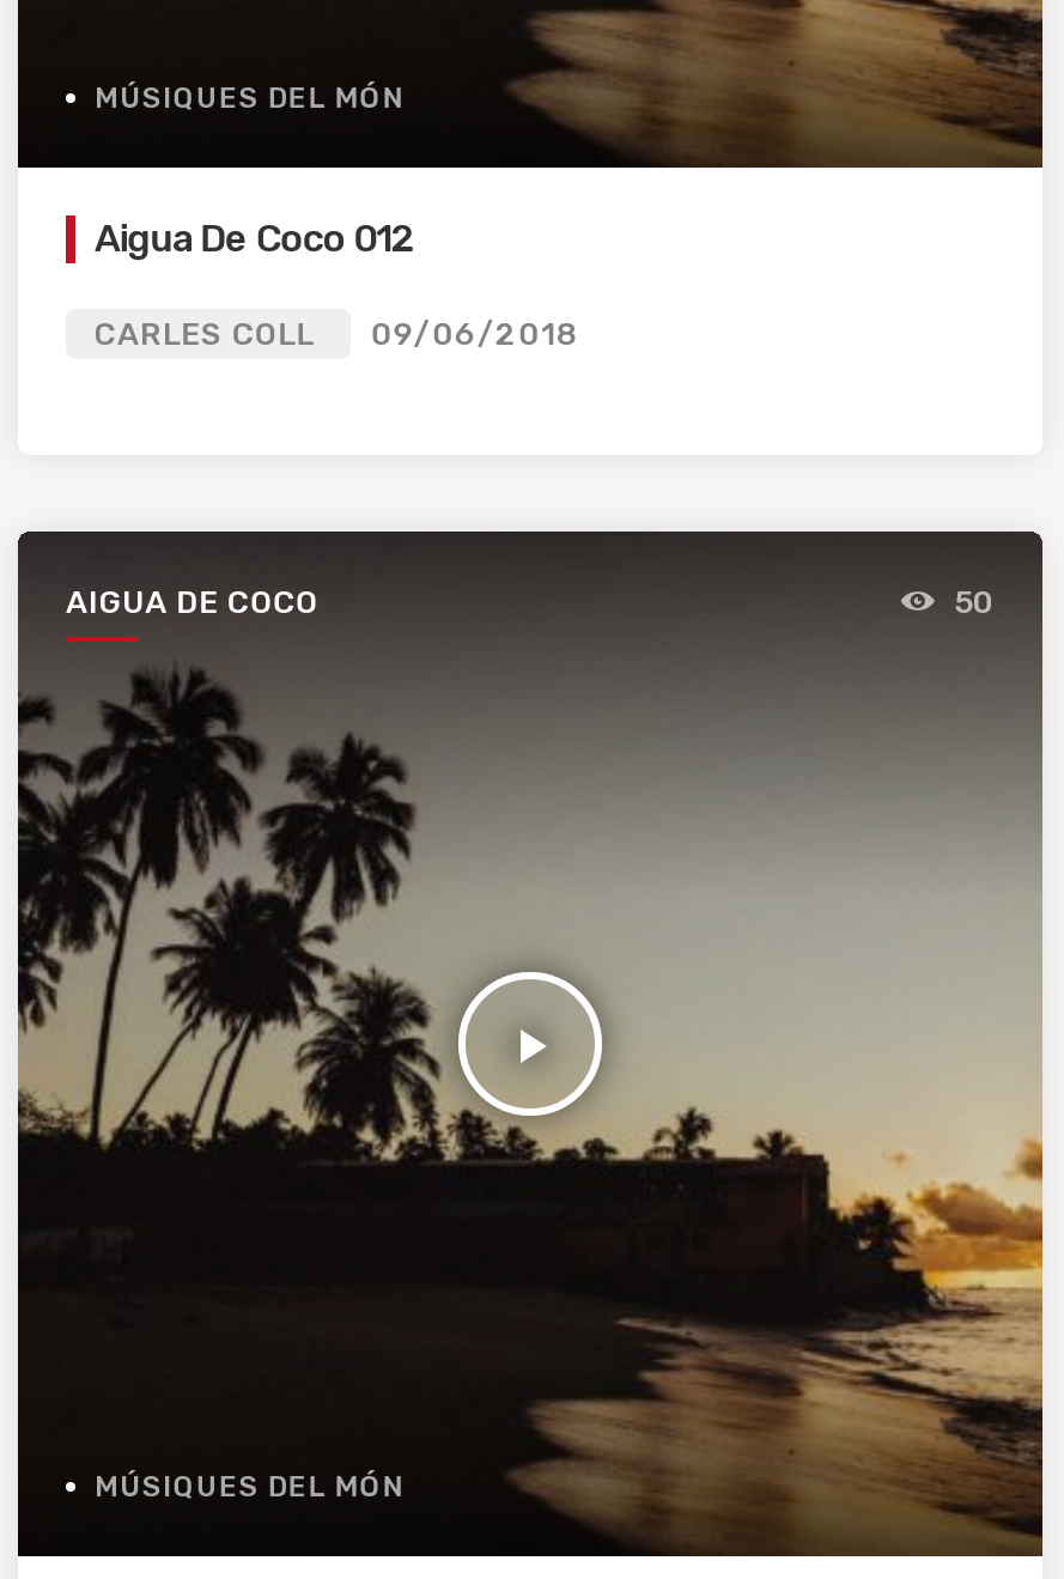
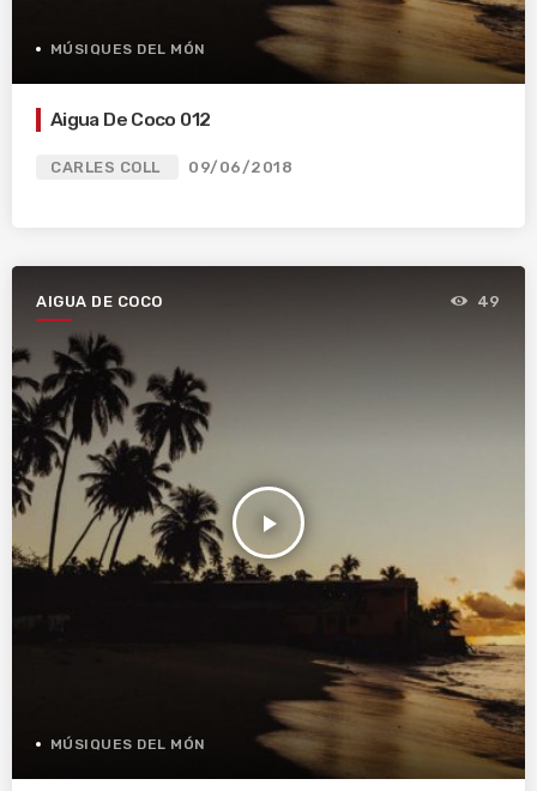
- 50
+ 49
